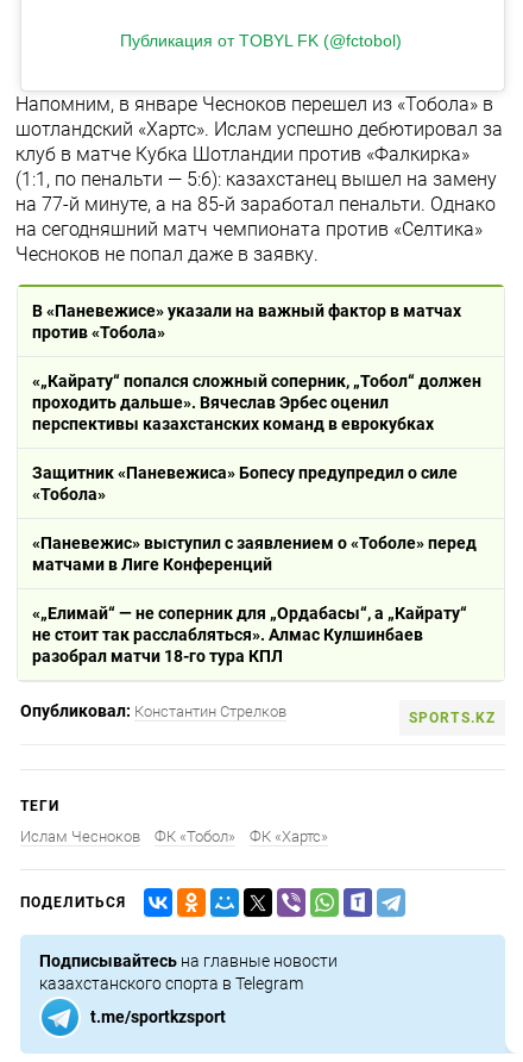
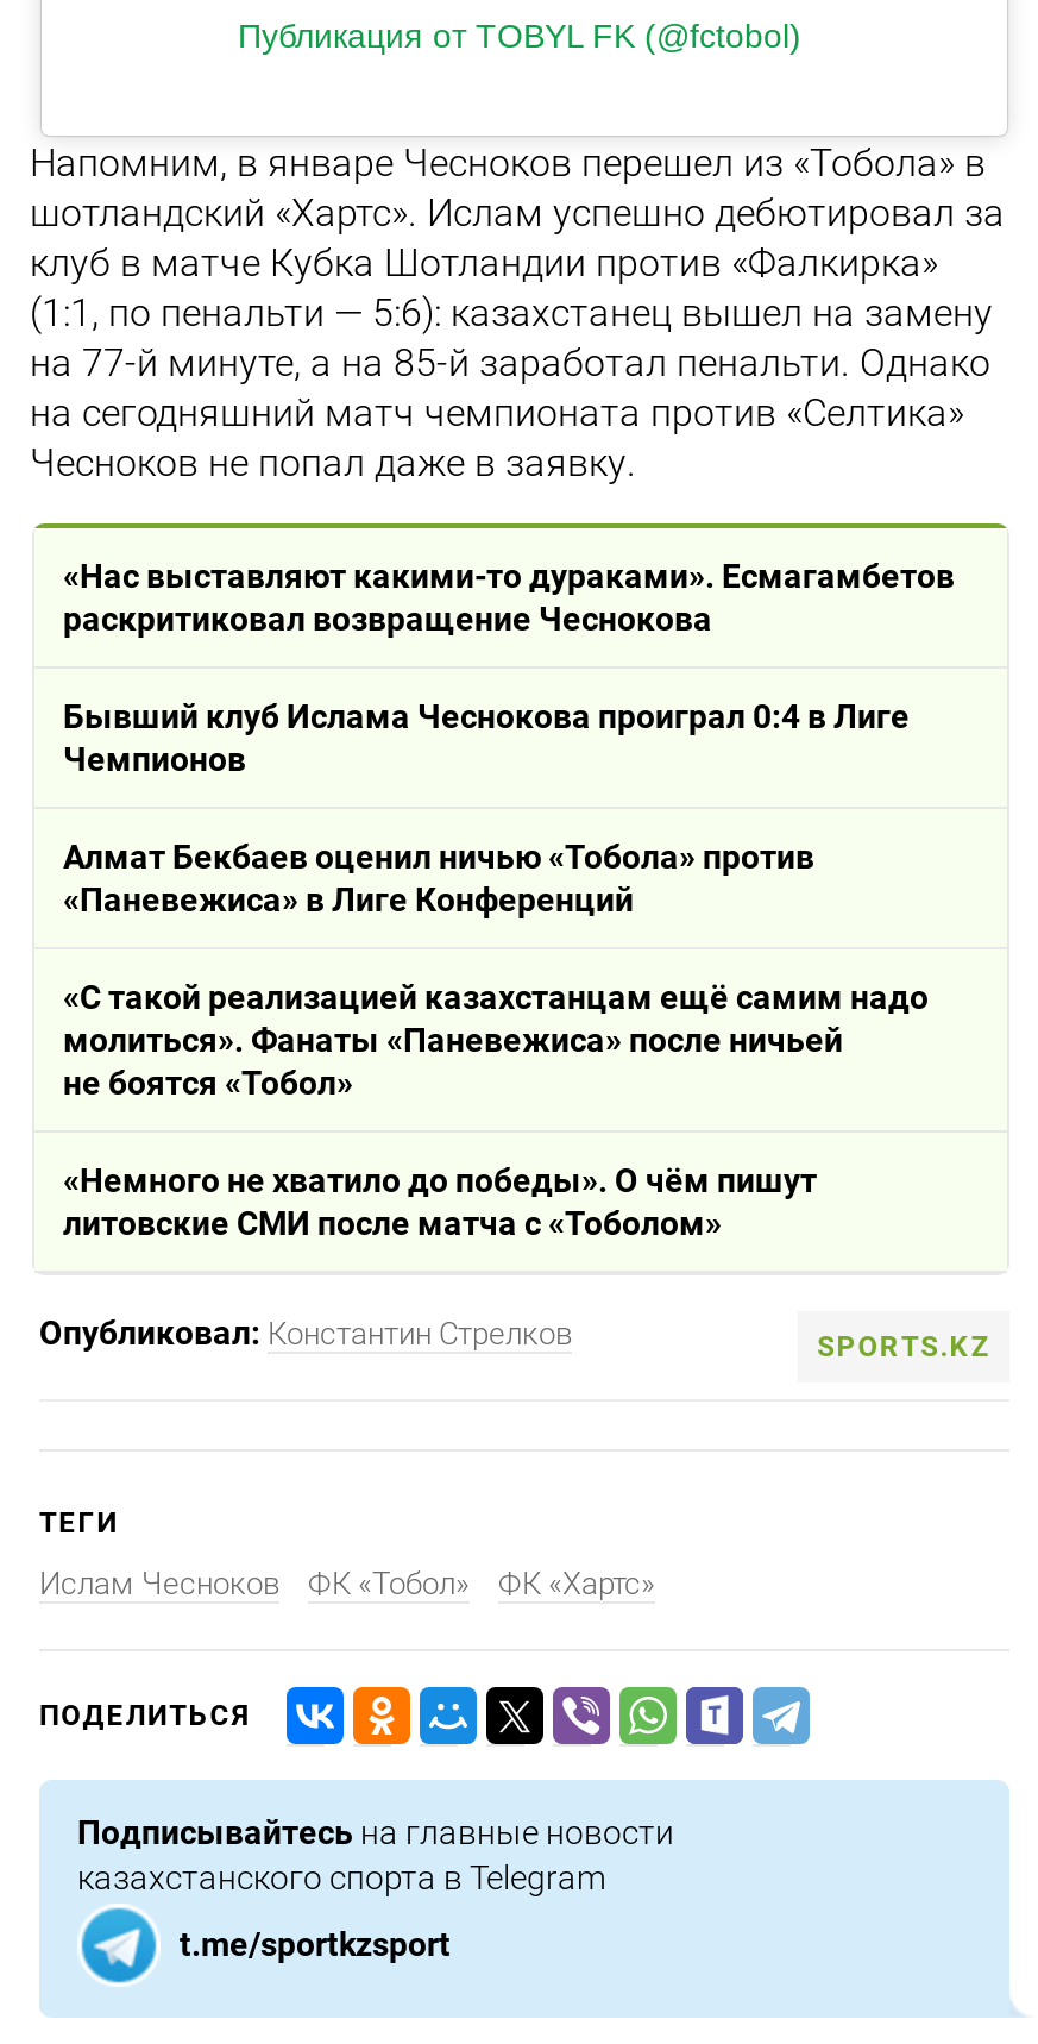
- В «Паневежисе» указали на важный фактор в матчах
- против «Тобола»
+ «Нас выставляют какими-то дураками». Есмагамбетов
+ раскритиковал возвращение Чеснокова

- «„Кайрату“ попался сложный соперник, „Тобол“ должен
- проходить дальше». Вячеслав Эрбес оценил
- перспективы казахстанских команд в еврокубках
+ Бывший клуб Ислама Чеснокова проиграл 0:4 в Лиге
+ Чемпионов

- Защитник «Паневежиса» Бопесу предупредил о силе
- «Тобола»
+ Алмат Бекбаев оценил ничью «Тобола» против
+ «Паневежиса» в Лиге Конференций

- «Паневежис» выступил с заявлением о «Тоболе» перед
- матчами в Лиге Конференций
+ «С такой реализацией казахстанцам ещё самим надо
+ молиться». Фанаты «Паневежиса» после ничьей
+ не боятся «Тобол»

- «„Елимай“ — не соперник для „Ордабасы“, а „Кайрату“
- не стоит так расслабляться». Алмас Кулшинбаев
- разобрал матчи 18-го тура КПЛ
+ «Немного не хватило до победы». О чём пишут
+ литовские СМИ после матча с «Тоболом»
